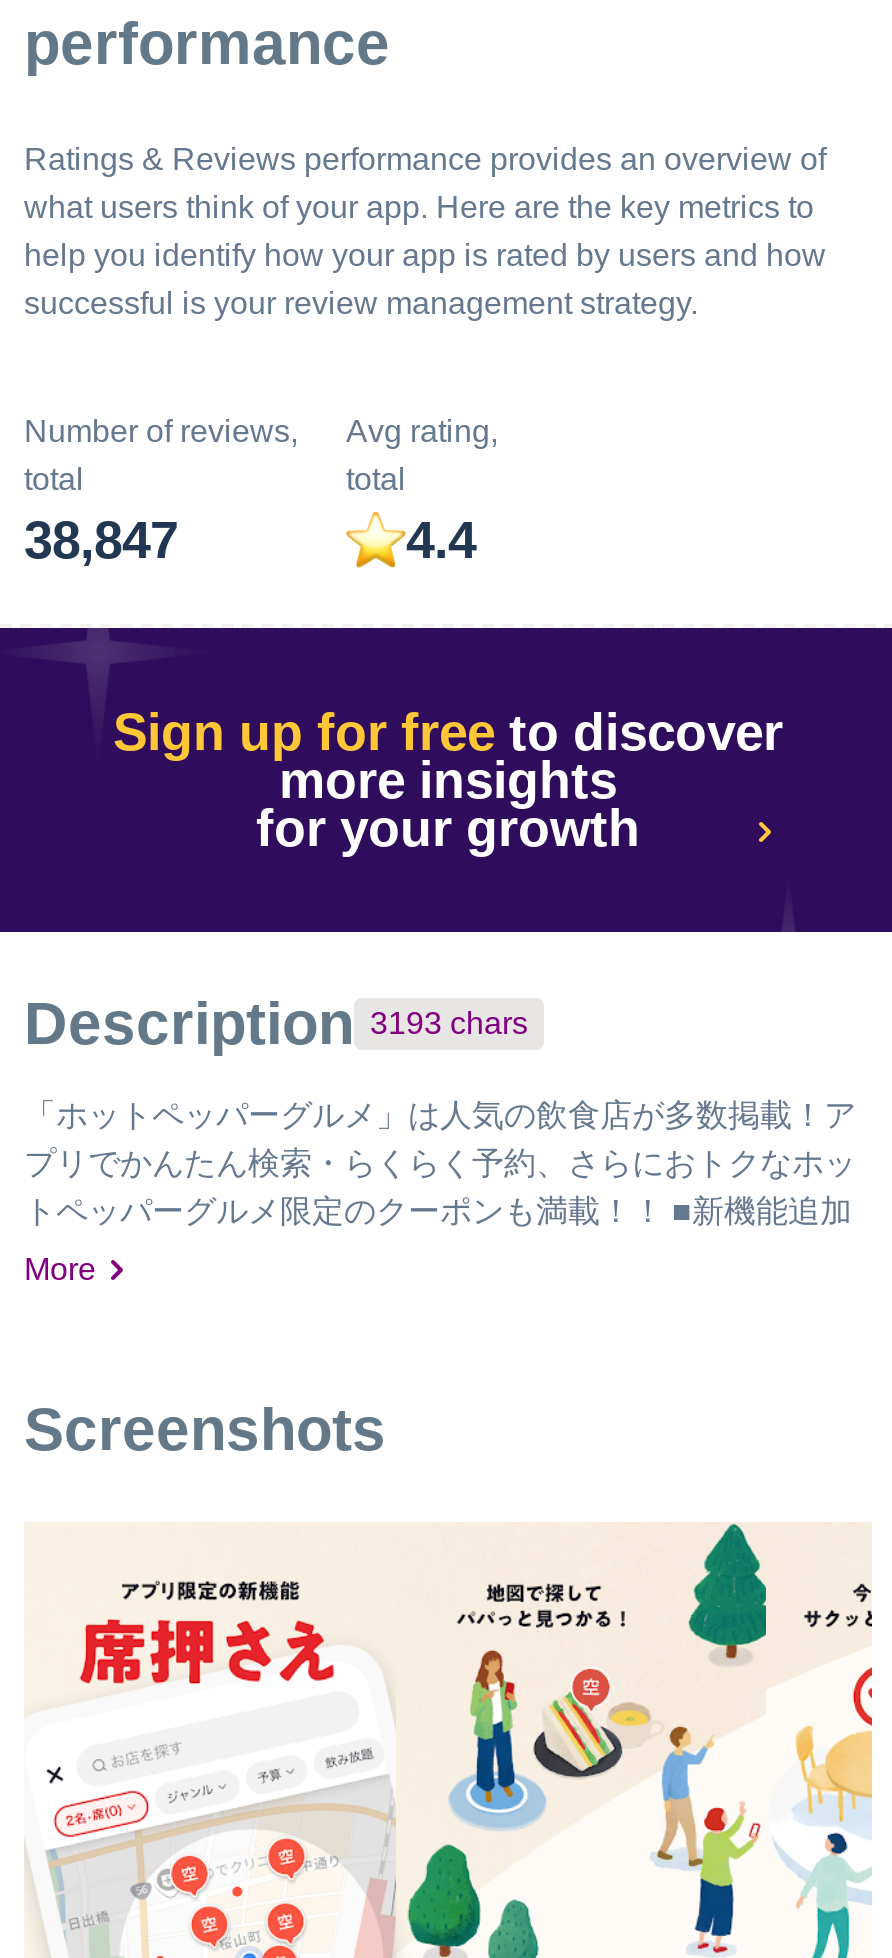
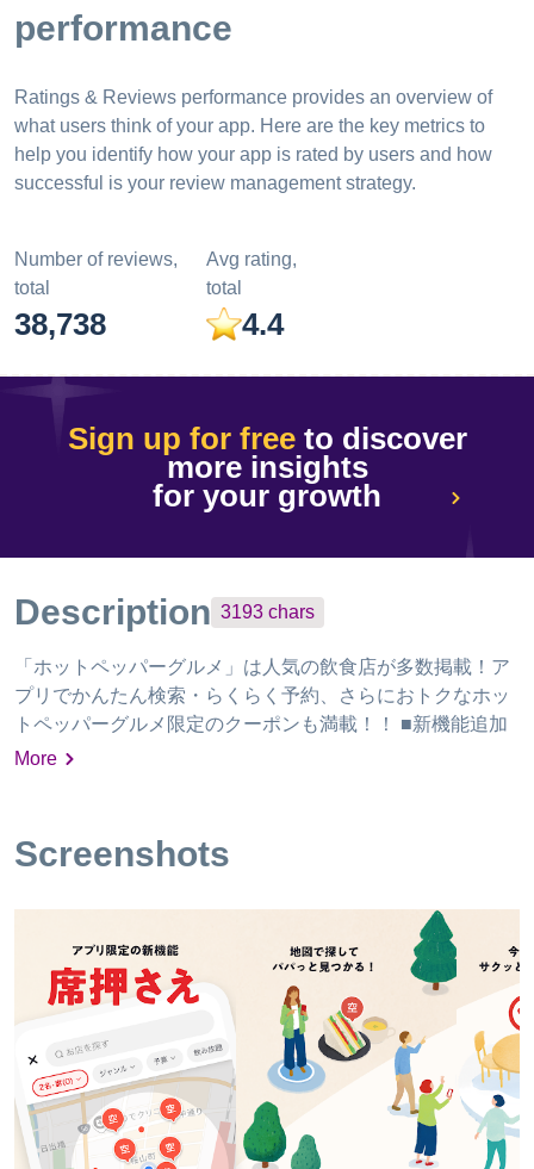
- 38,847
+ 38,738
